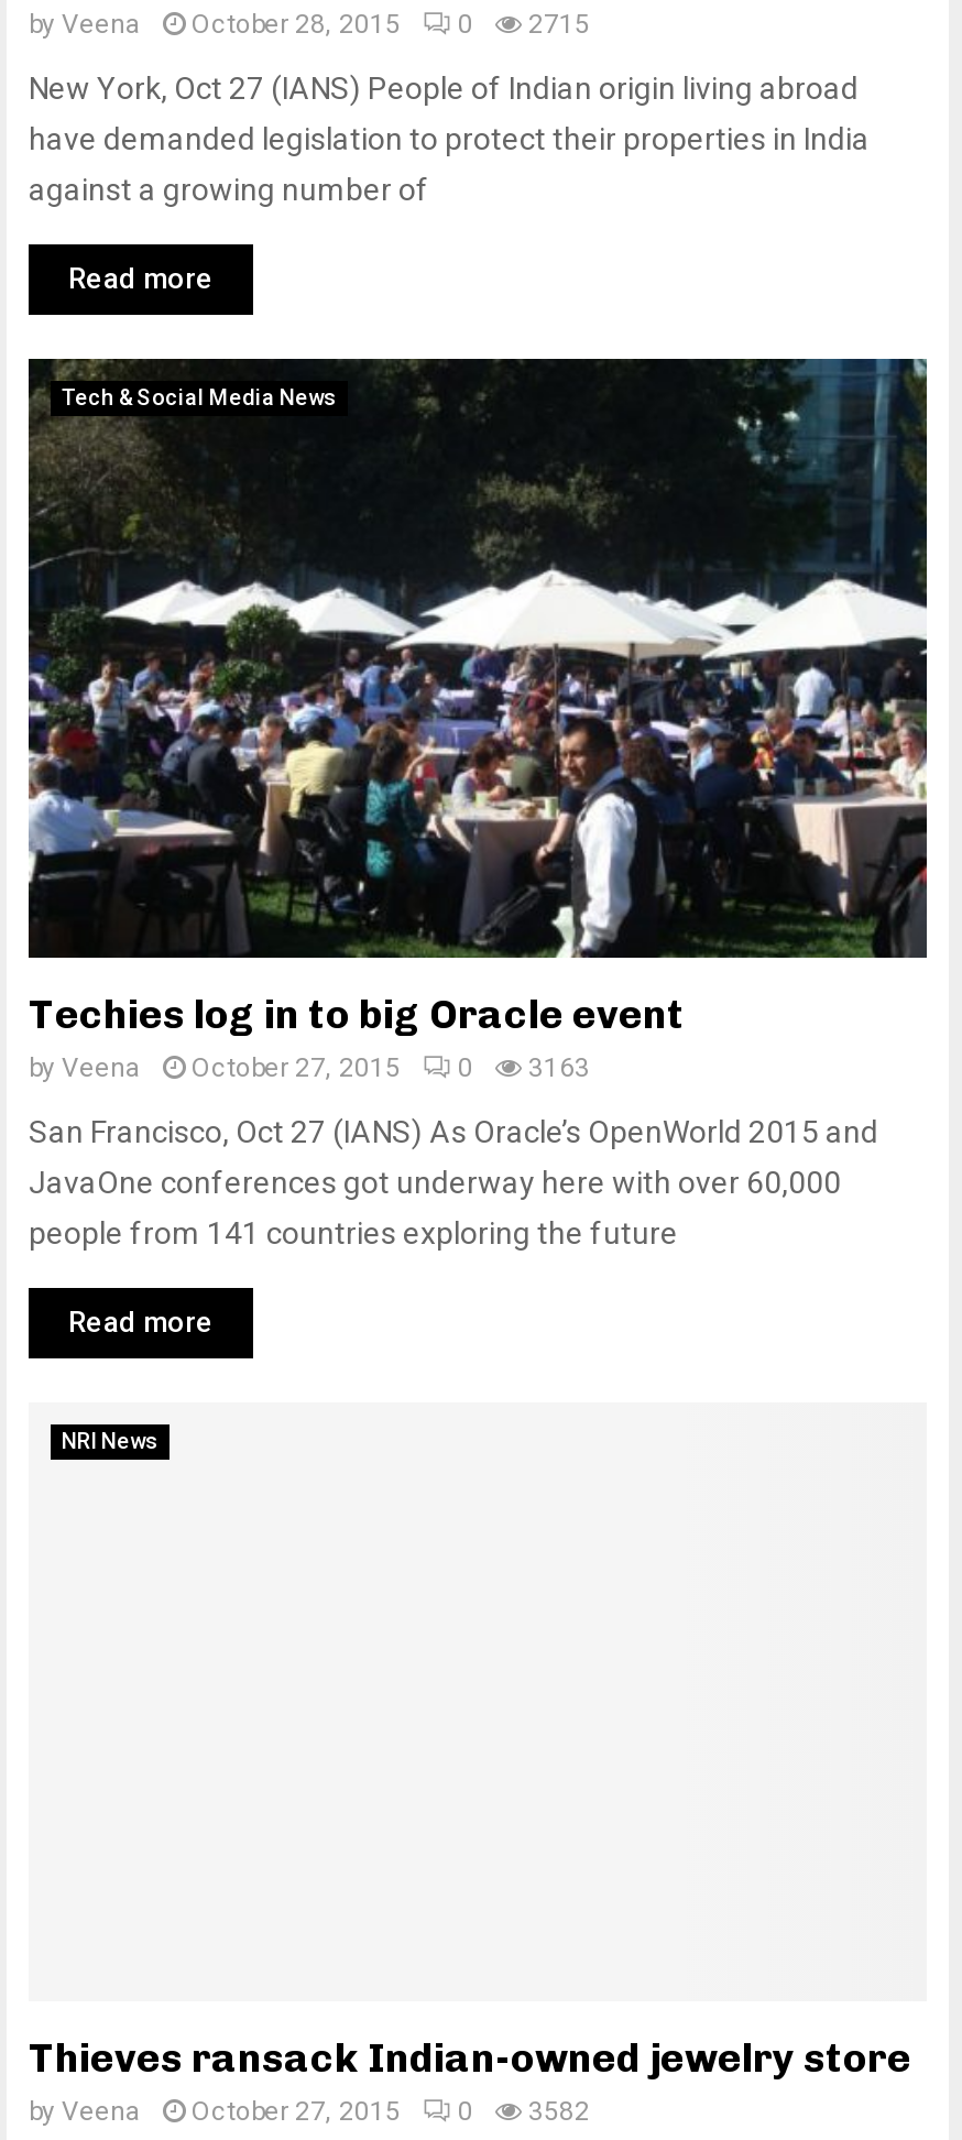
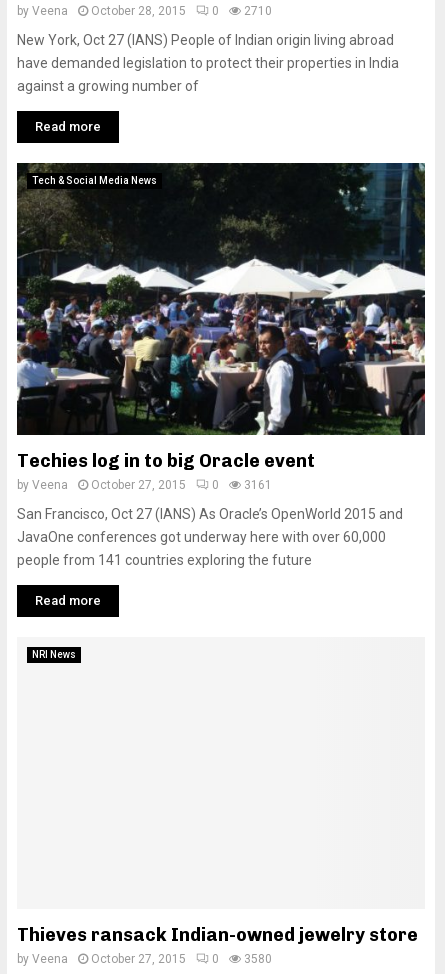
- by Veena October 28, 2015 0 2715
+ by Veena October 28, 2015 0 2710

- by Veena October 27, 2015 0 3163
+ by Veena October 27, 2015 0 3161

- by Veena October 27, 2015 0 3582
+ by Veena October 27, 2015 0 3580
